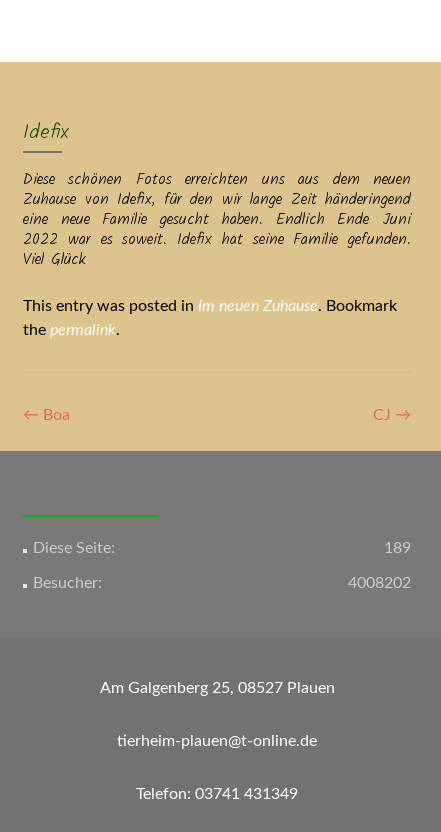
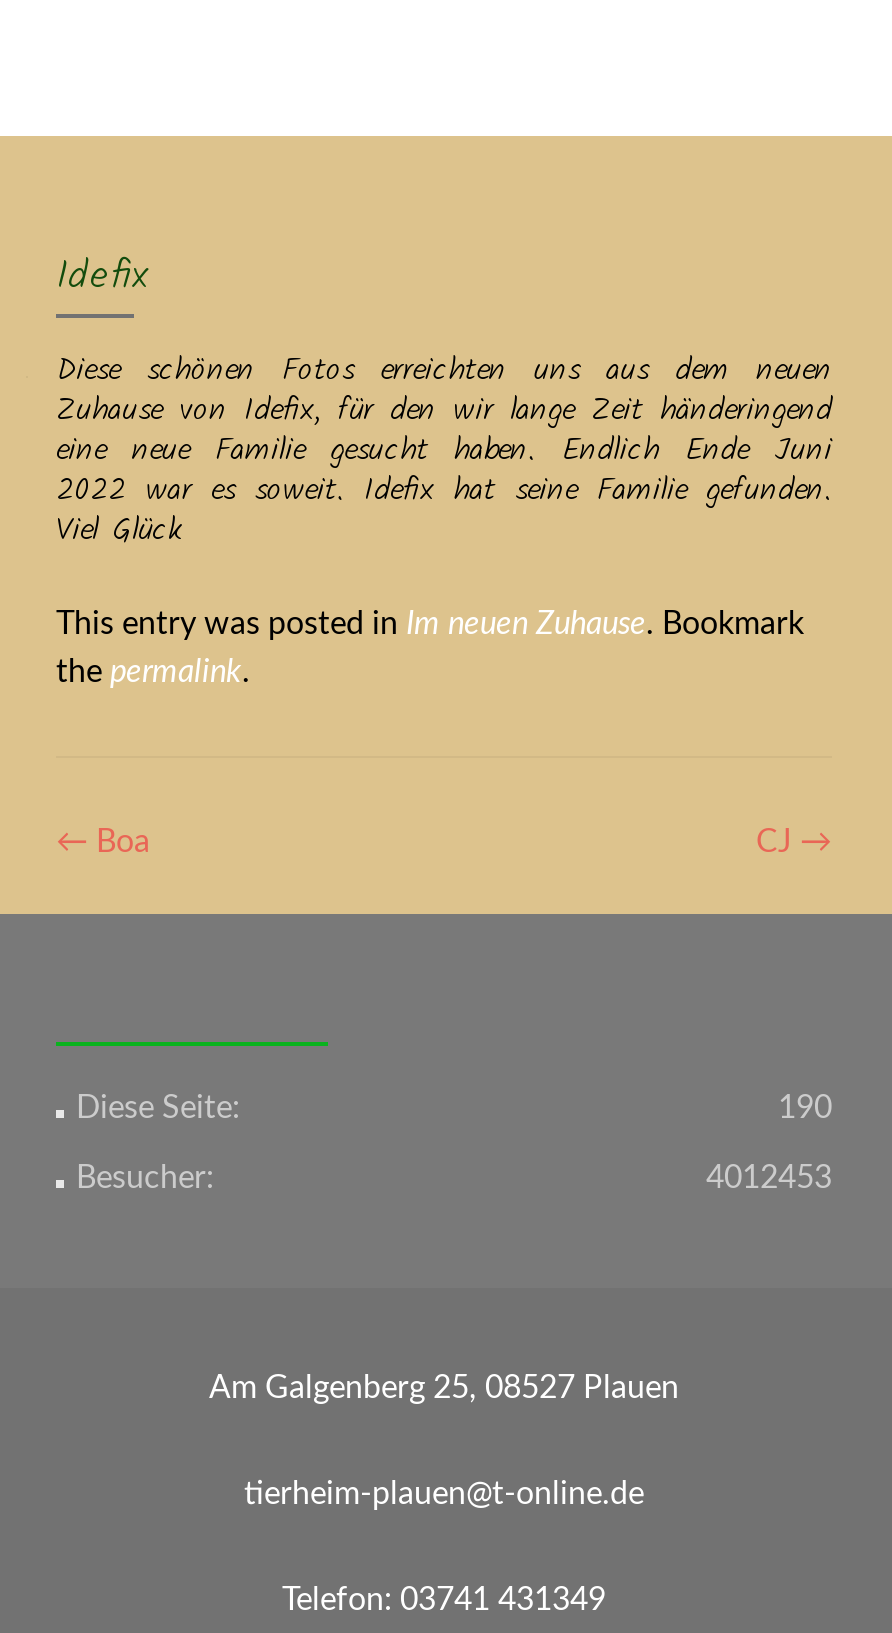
- 189
+ 190

- 4008202
+ 4012453
